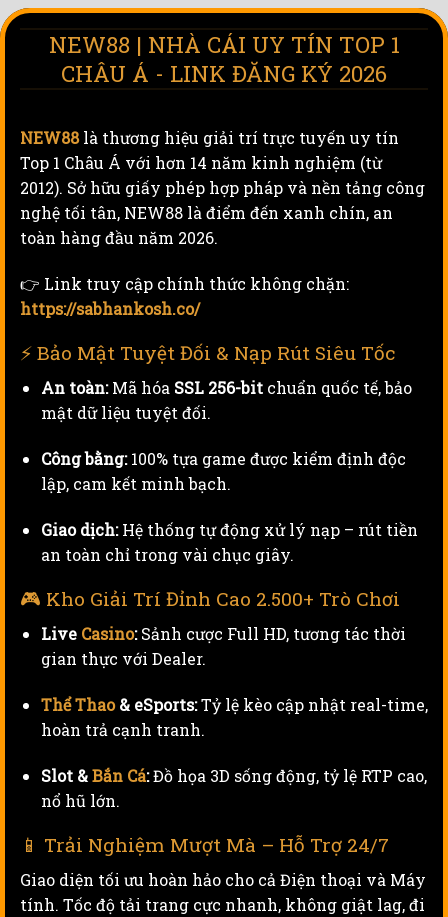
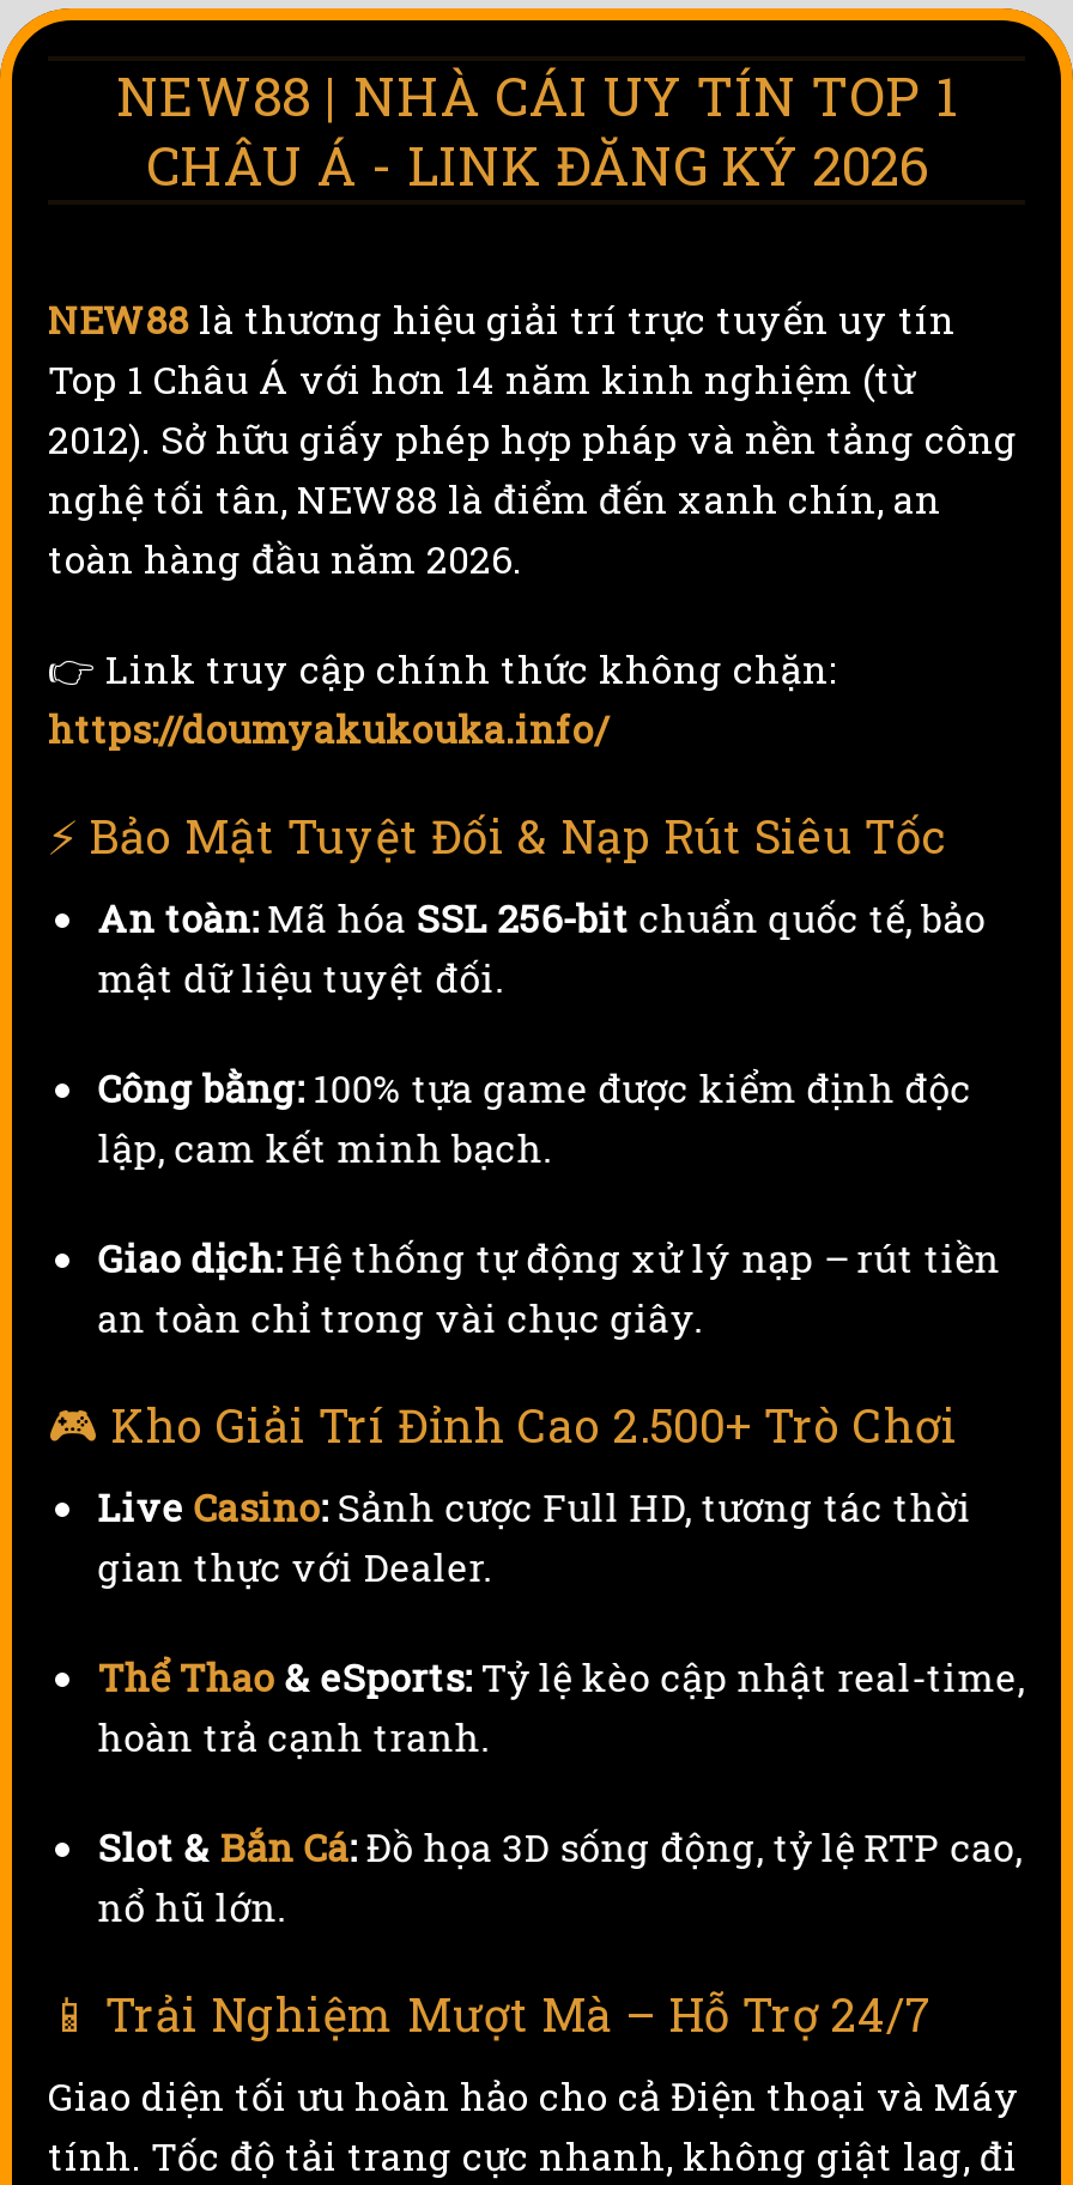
- https://sabhankosh.co/
+ https://doumyakukouka.info/
